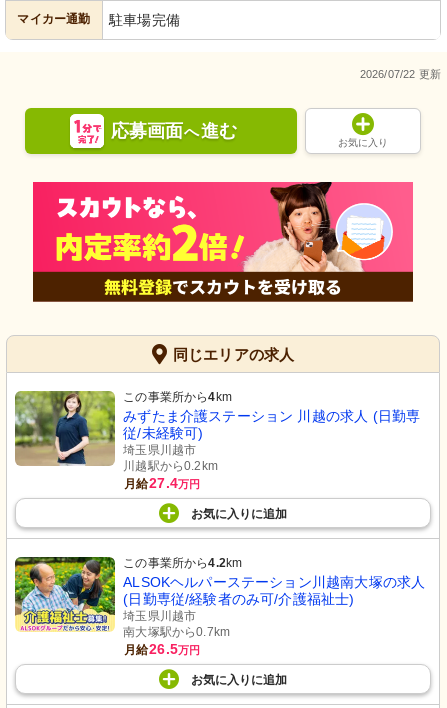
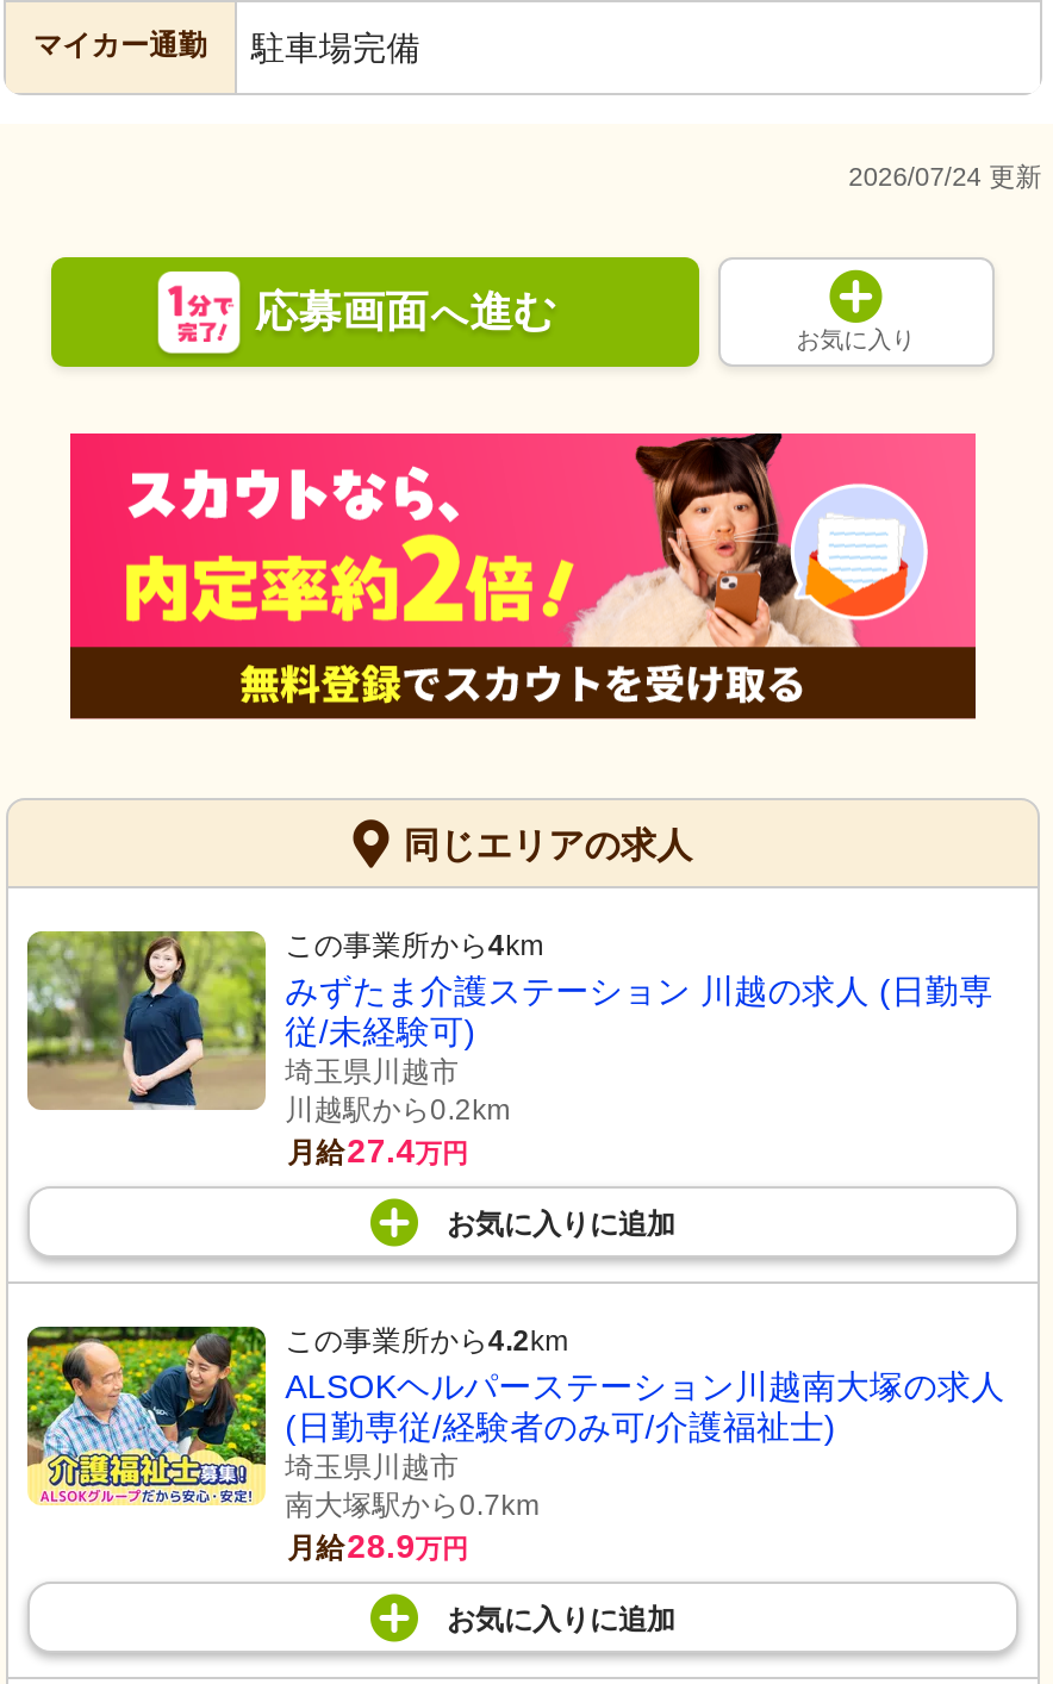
- 2026/07/22 更新
+ 2026/07/24 更新

- 月給26.5万円
+ 月給28.9万円
